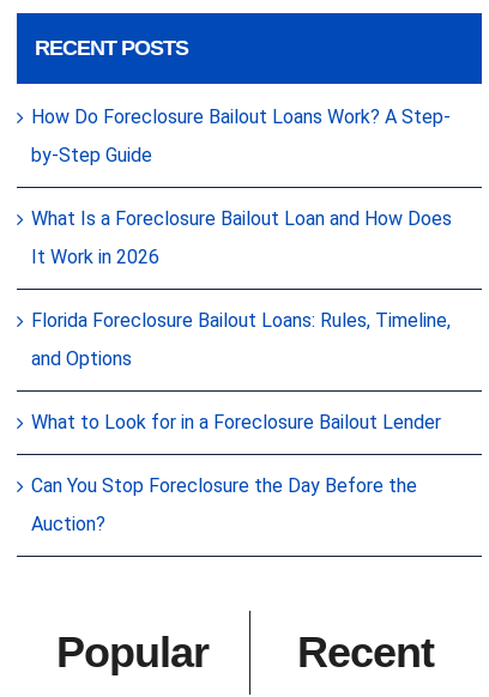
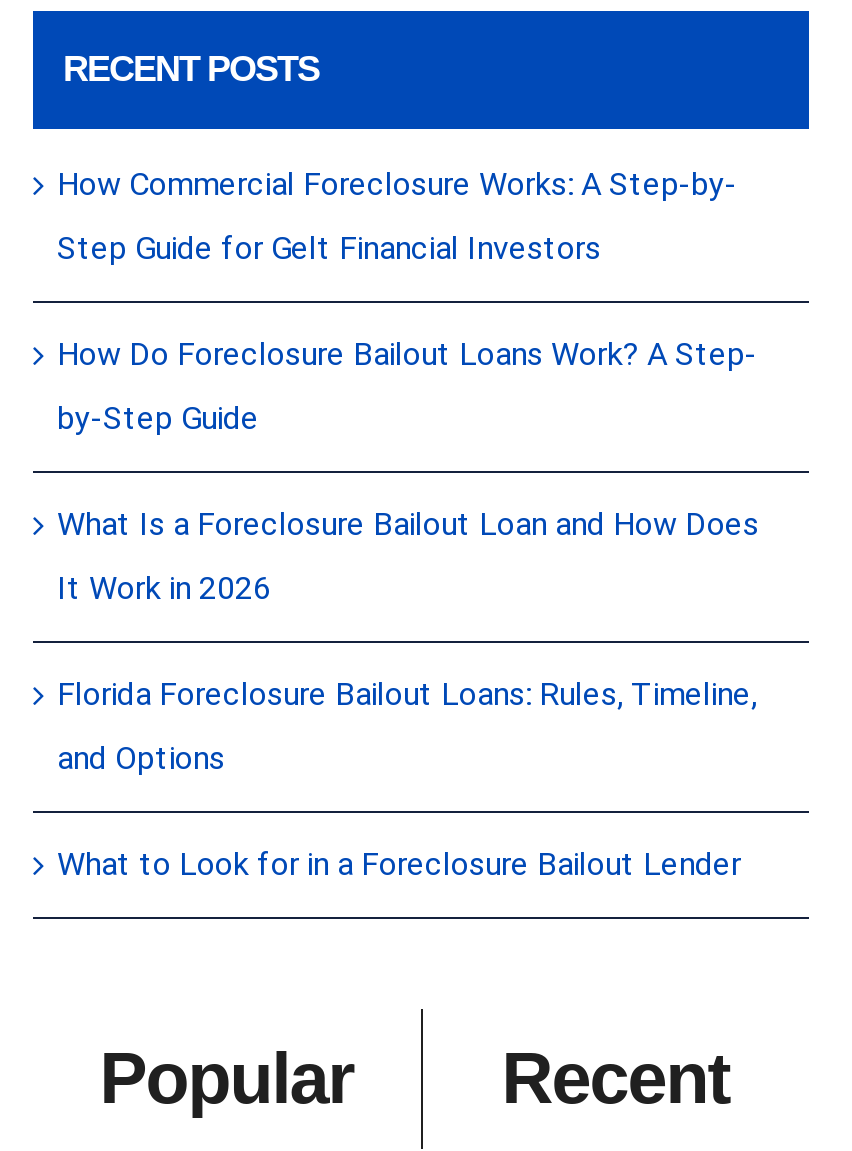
+ How Commercial Foreclosure Works: A Step-by-
+ Step Guide for Gelt Financial Investors

moved down: How Do Foreclosure Bailout Loans Work? A Step- | by-Step Guide | What Is a Foreclosure Bailout Loan and How Does | It Work in 2026 | Florida Foreclosure Bailout Loans: Rules, Timeline, | and Options | What to Look for in a Foreclosure Bailout Lender

- Can You Stop Foreclosure the Day Before the
- Auction?
